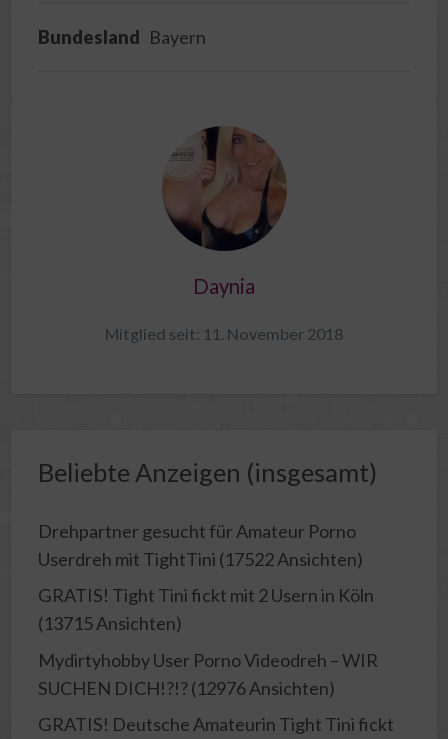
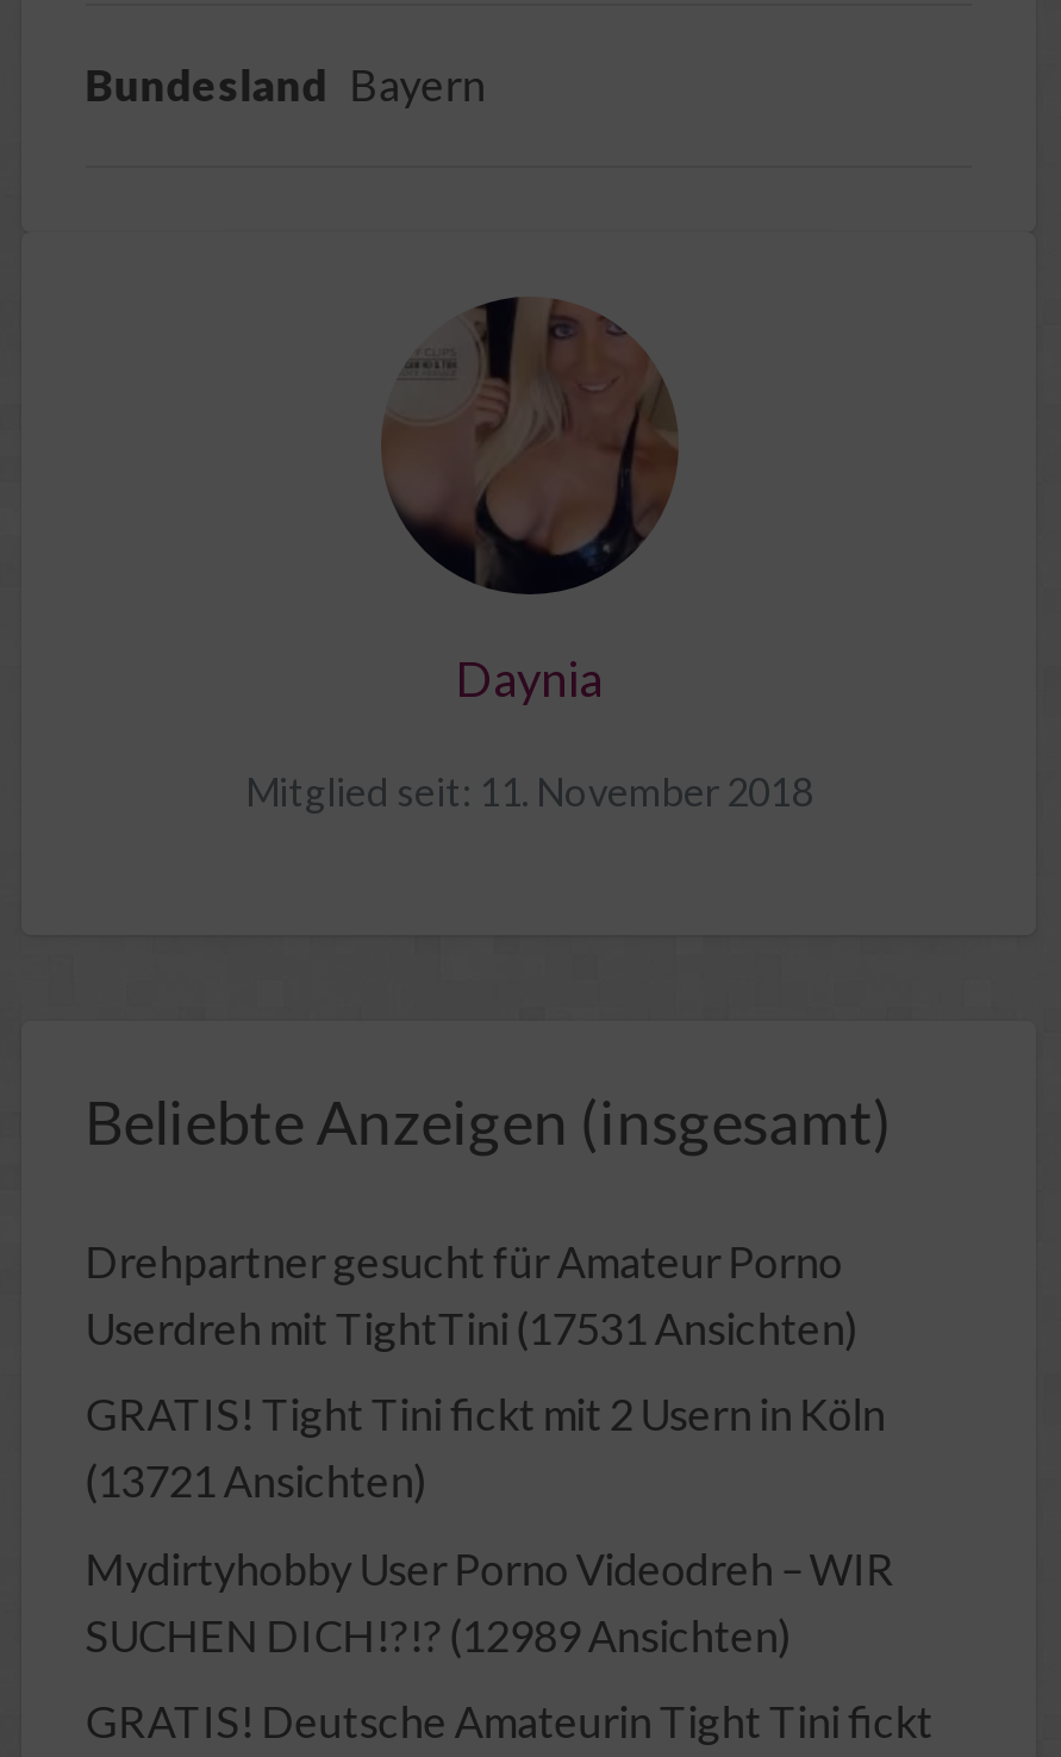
- Userdreh mit TightTini (17522 Ansichten)
+ Userdreh mit TightTini (17531 Ansichten)

- (13715 Ansichten)
+ (13721 Ansichten)

- SUCHEN DICH!?!? (12976 Ansichten)
+ SUCHEN DICH!?!? (12989 Ansichten)
